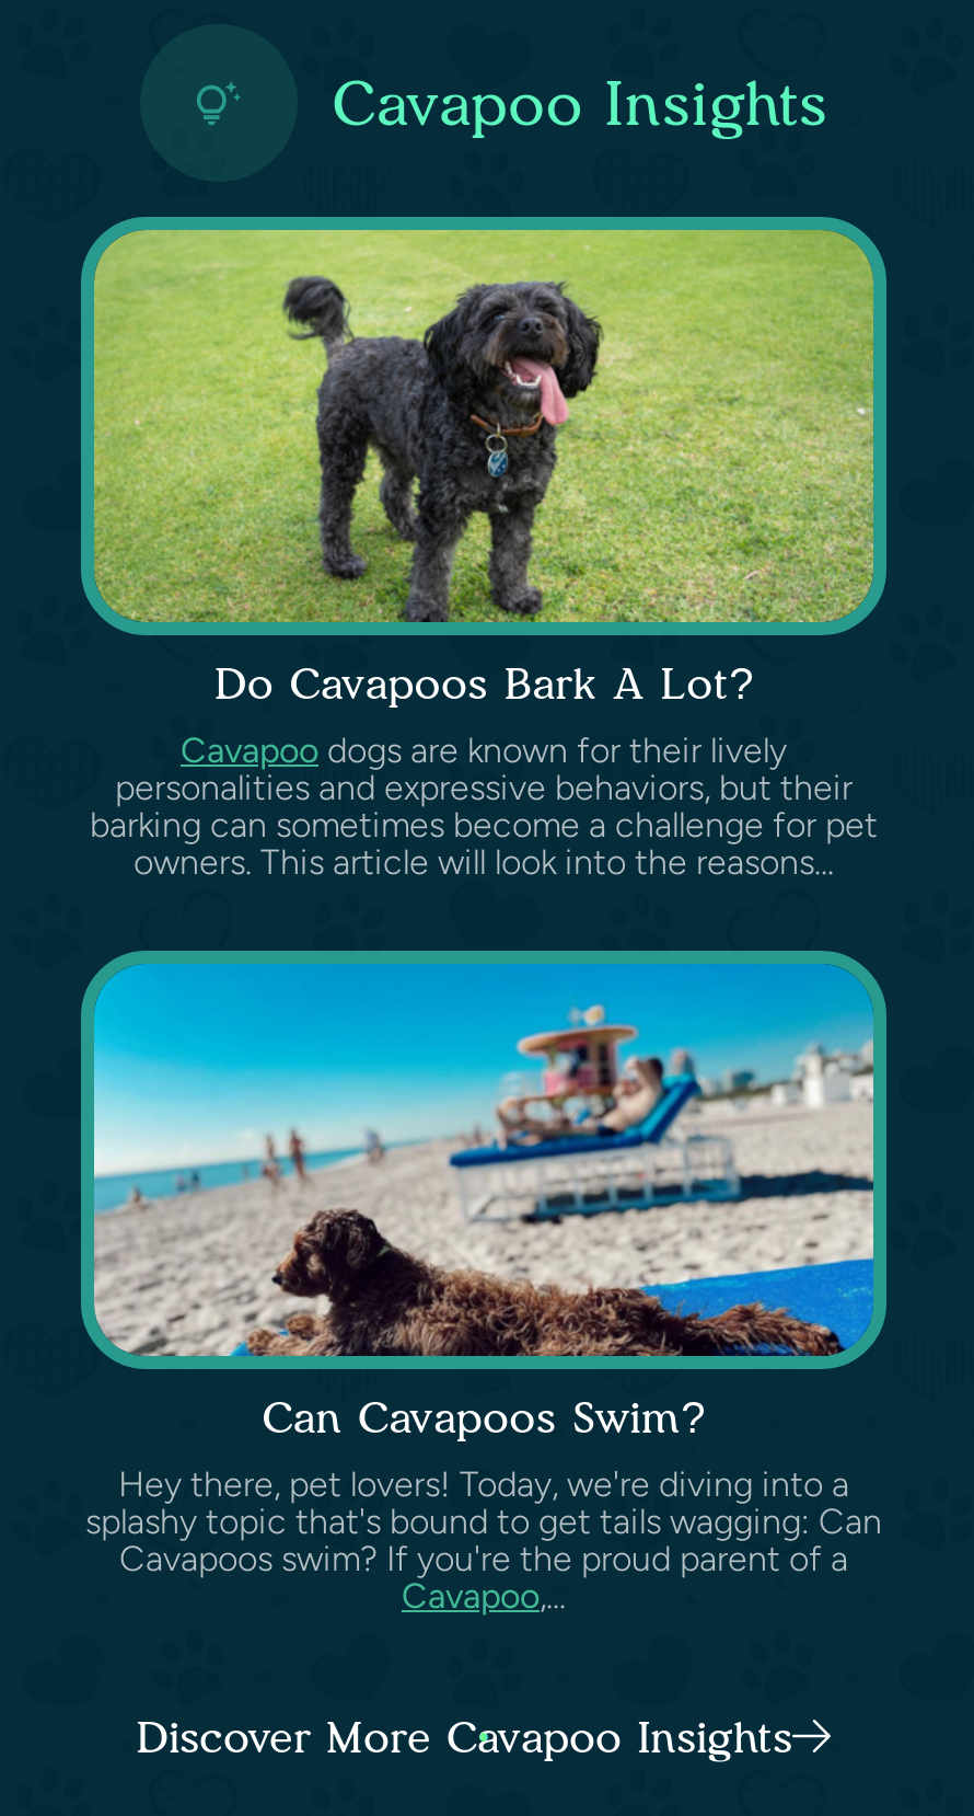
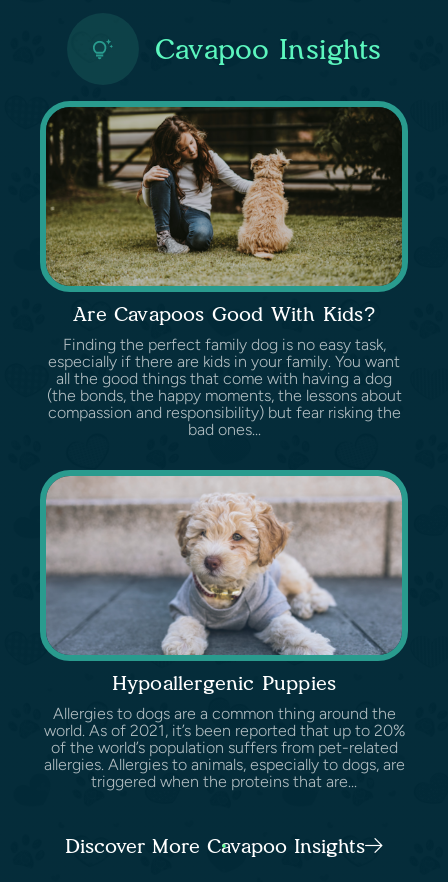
- [image]
- Do Cavapoos Bark A Lot?
- Cavapoo dogs are known for their lively
- personalities and expressive behaviors, but their
- barking can sometimes become a challenge for pet
- owners. This article will look into the reasons...
+ [image]
+ Are Cavapoos Good With Kids?
+ Finding the perfect family dog is no easy task,
+ especially if there are kids in your family. You want
+ all the good things that come with having a dog
+ (the bonds, the happy moments, the lessons about
+ compassion and responsibility) but fear risking the
+ bad ones...

- [image]
- Can Cavapoos Swim?
- Hey there, pet lovers! Today, we're diving into a
- splashy topic that's bound to get tails wagging: Can
- Cavapoos swim? If you're the proud parent of a
- Cavapoo,...
+ [image]
+ Hypoallergenic Puppies
+ Allergies to dogs are a common thing around the
+ world. As of 2021, it’s been reported that up to 20%
+ of the world’s population suffers from pet-related
+ allergies. Allergies to animals, especially to dogs, are
+ triggered when the proteins that are...
